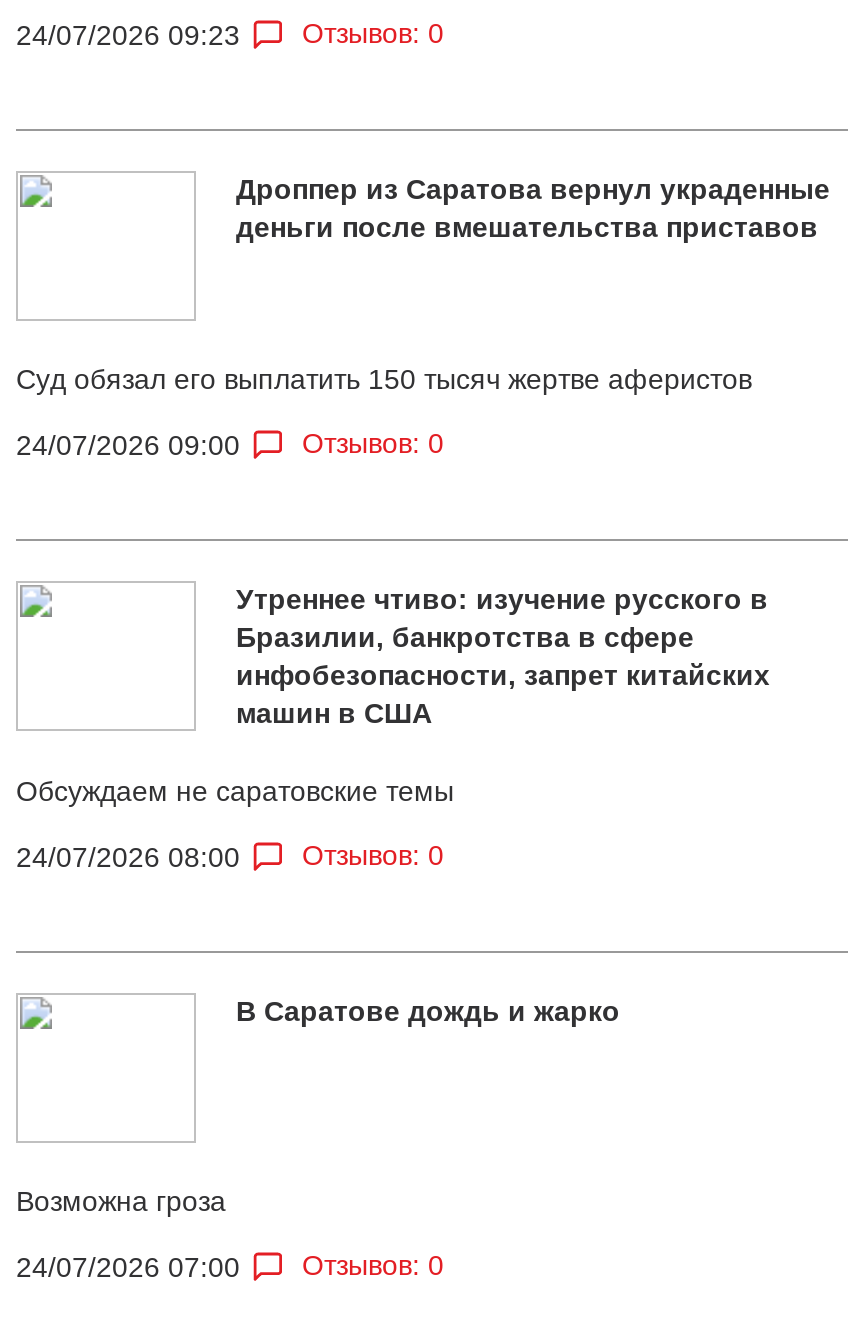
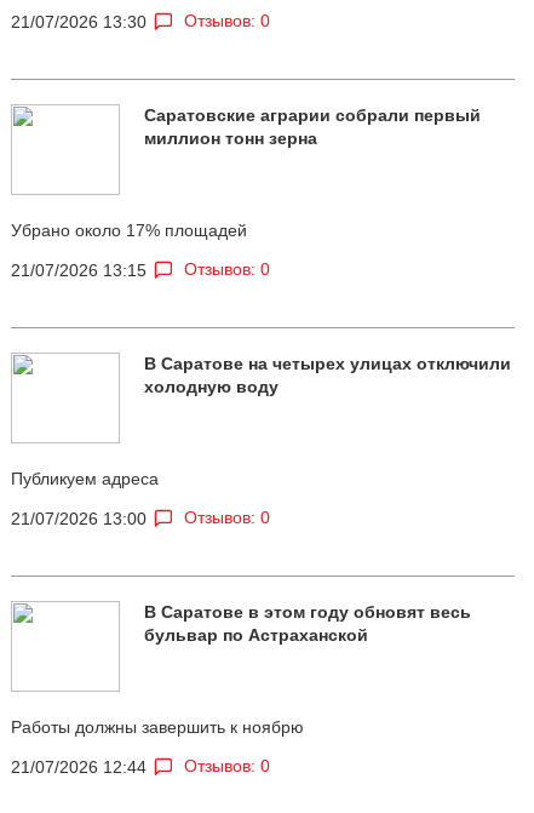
- 24/07/2026 09:23 Отзывов: 0
+ 21/07/2026 13:30 Отзывов: 0

- Дроппер из Саратова вернул украденные
- деньги после вмешательства приставов
+ Саратовские аграрии собрали первый
+ миллион тонн зерна

- Суд обязал его выплатить 150 тысяч жертве аферистов
+ Убрано около 17% площадей

- 24/07/2026 09:00 Отзывов: 0
+ 21/07/2026 13:15 Отзывов: 0

- Утреннее чтиво: изучение русского в
- Бразилии, банкротства в сфере
- инфобезопасности, запрет китайских
- машин в США
+ В Саратове на четырех улицах отключили
+ холодную воду

- Обсуждаем не саратовские темы
+ Публикуем адреса

- 24/07/2026 08:00 Отзывов: 0
+ 21/07/2026 13:00 Отзывов: 0

- В Саратове дождь и жарко
+ В Саратове в этом году обновят весь
+ бульвар по Астраханской

- Возможна гроза
+ Работы должны завершить к ноябрю

- 24/07/2026 07:00 Отзывов: 0
+ 21/07/2026 12:44 Отзывов: 0
